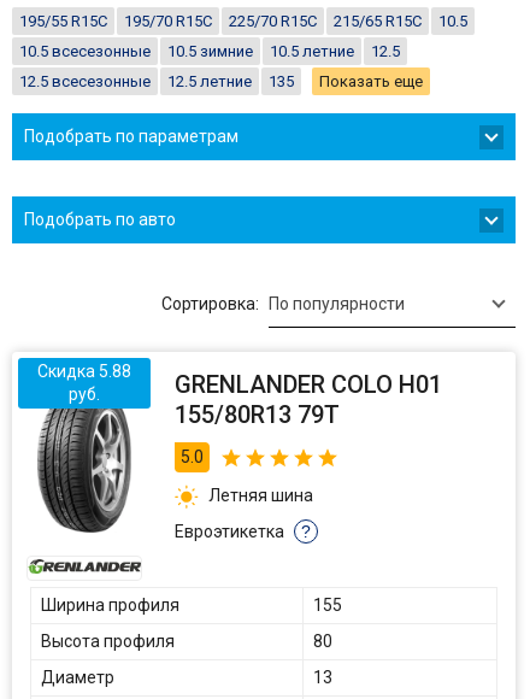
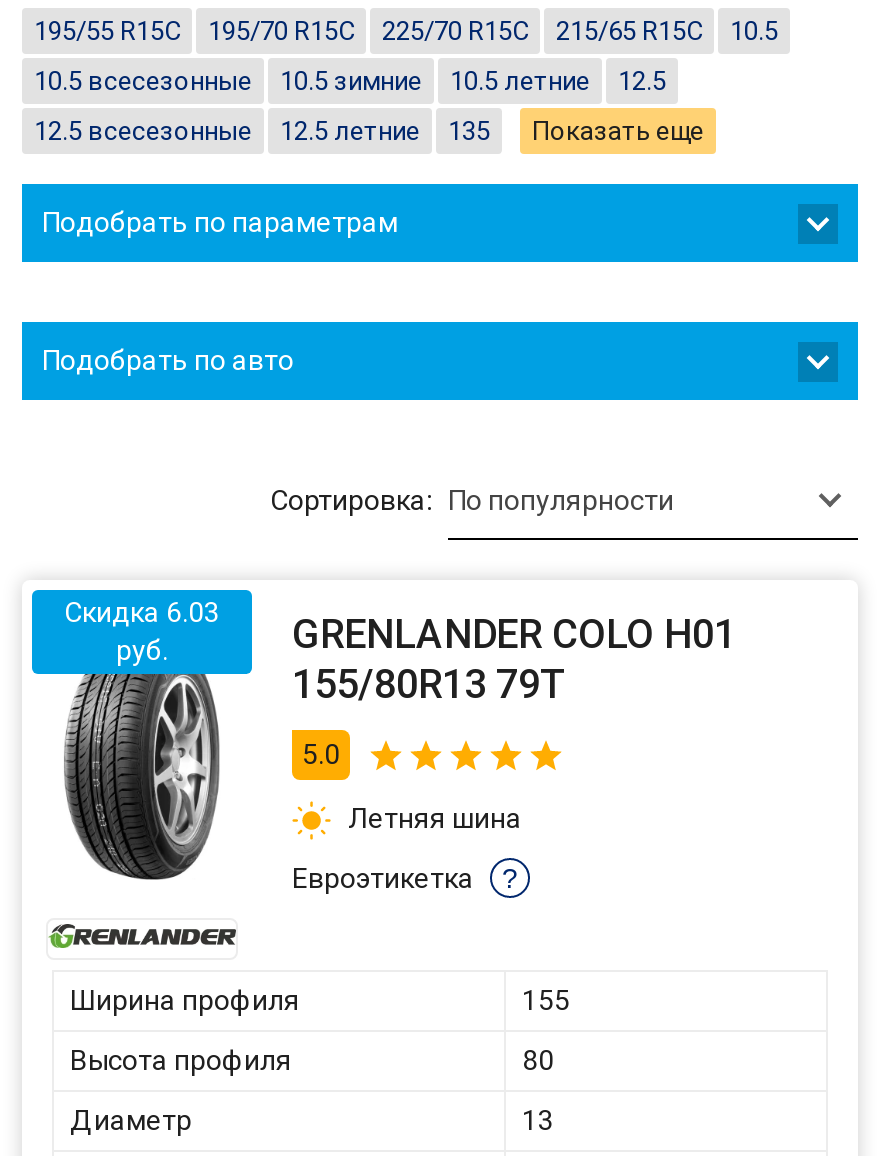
- Скидка 5.88
+ Скидка 6.03
